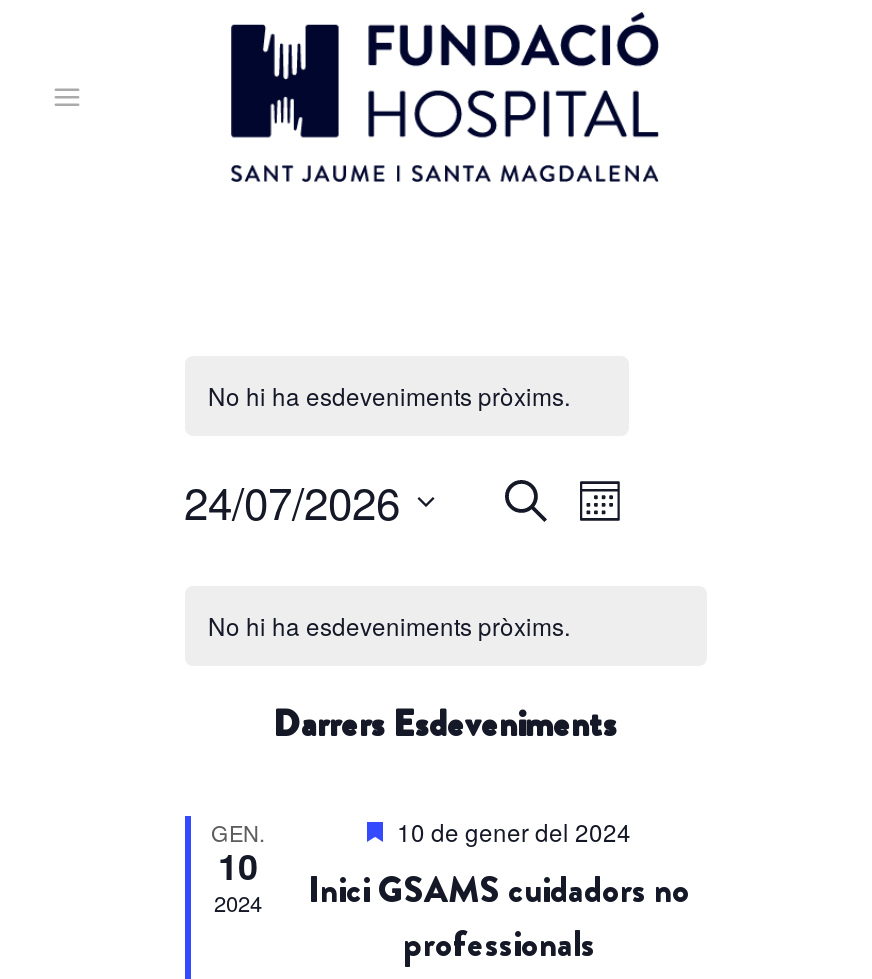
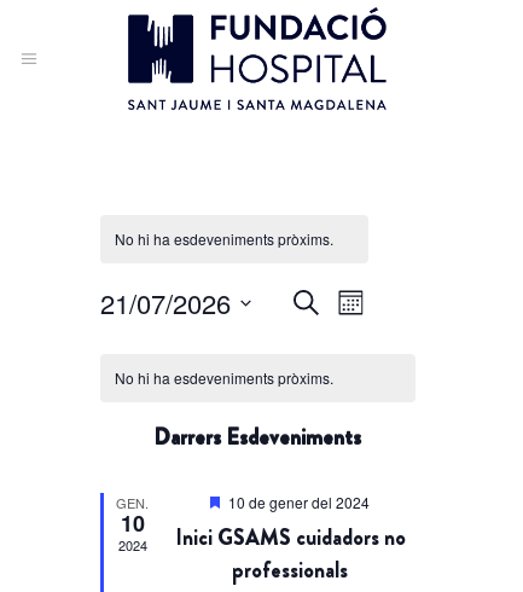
- 24/07/2026
+ 21/07/2026
